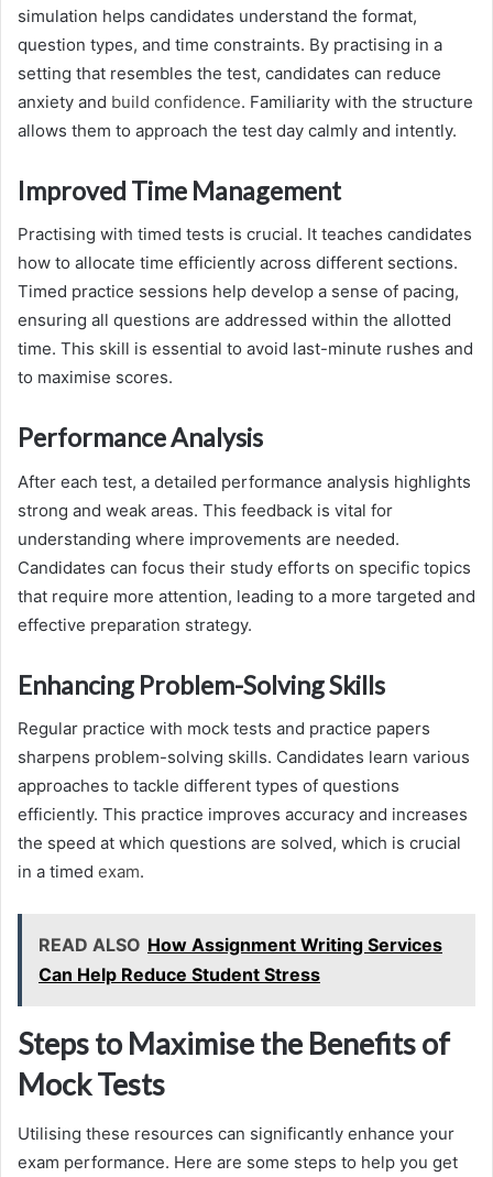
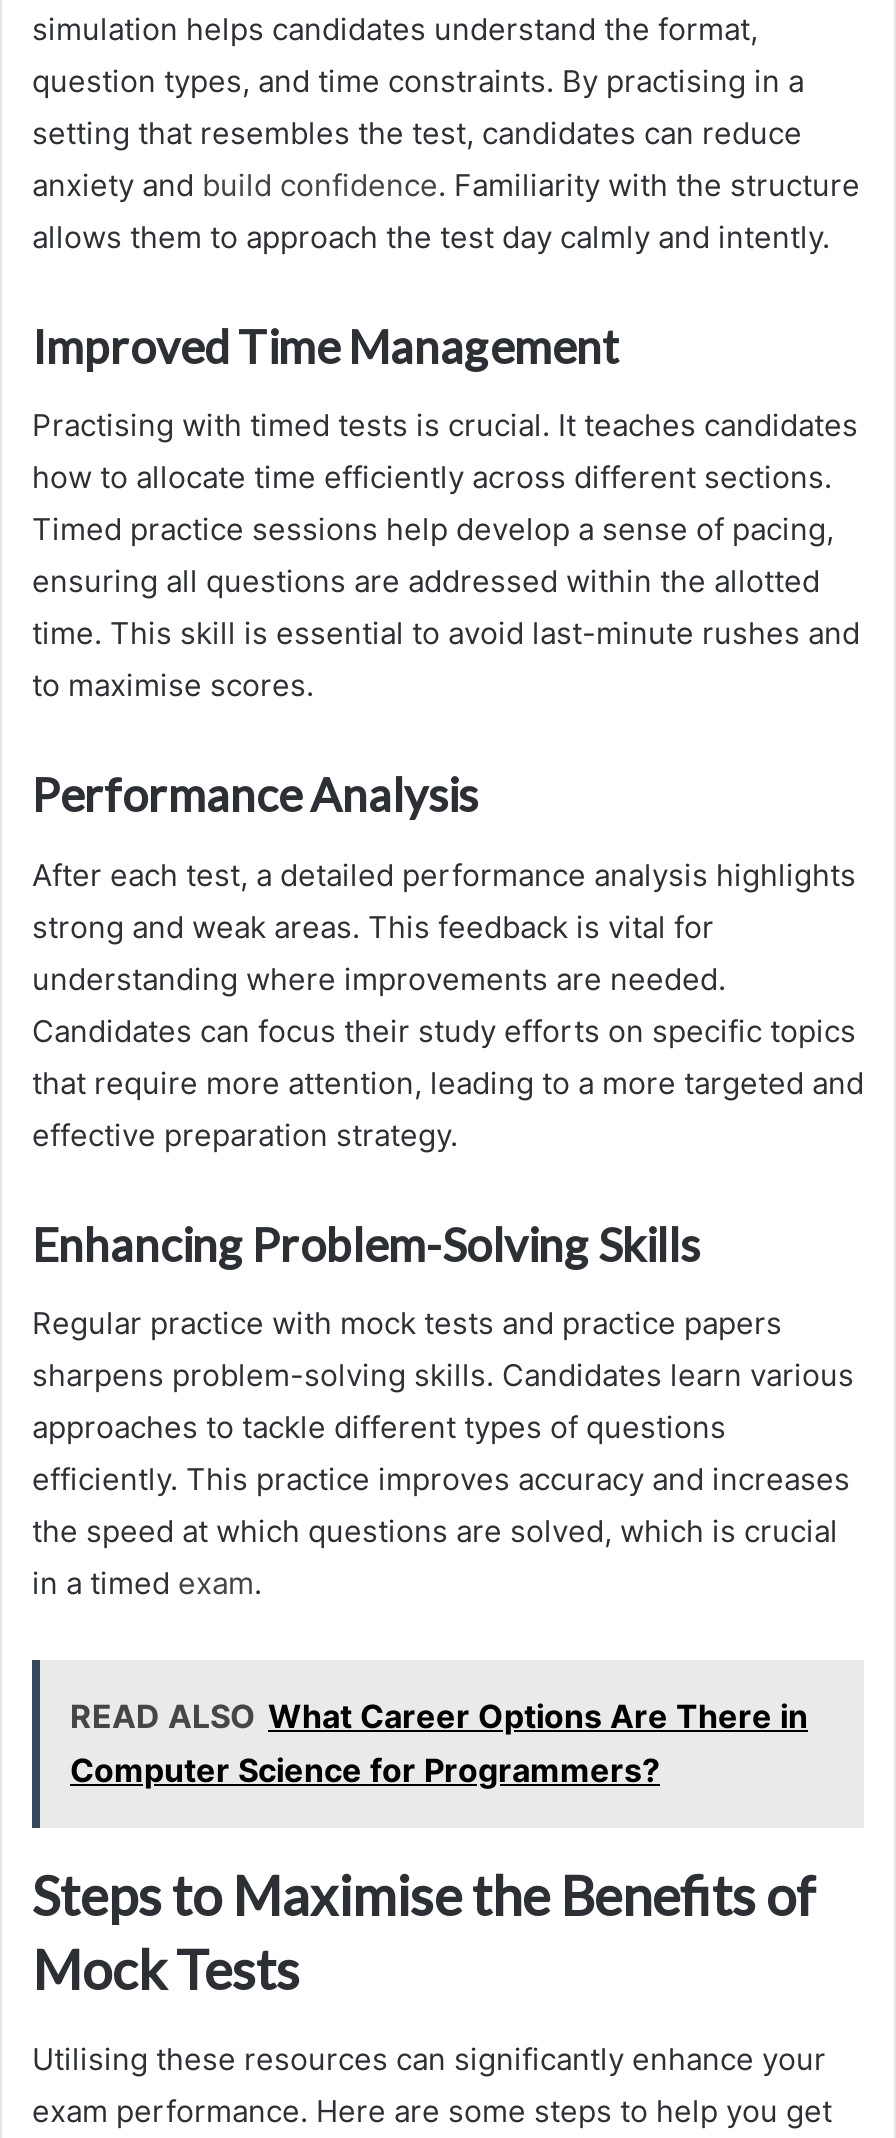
- READ ALSO How Assignment Writing Services
- Can Help Reduce Student Stress
+ READ ALSO What Career Options Are There in
+ Computer Science for Programmers?
